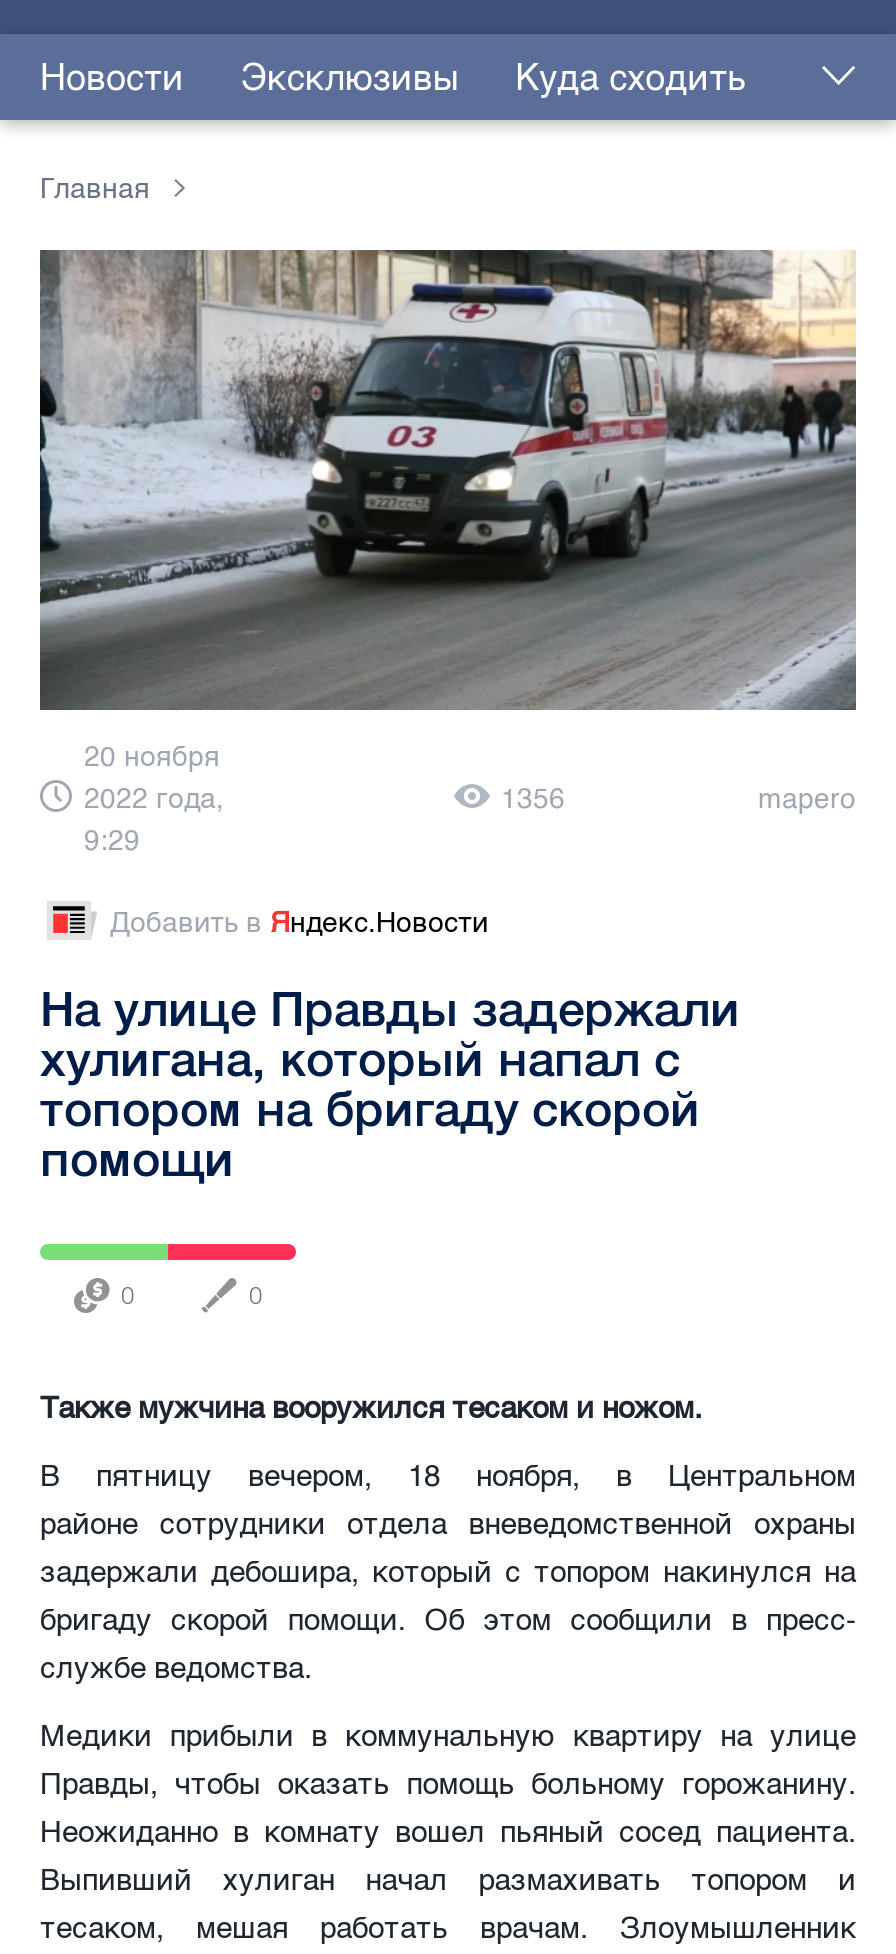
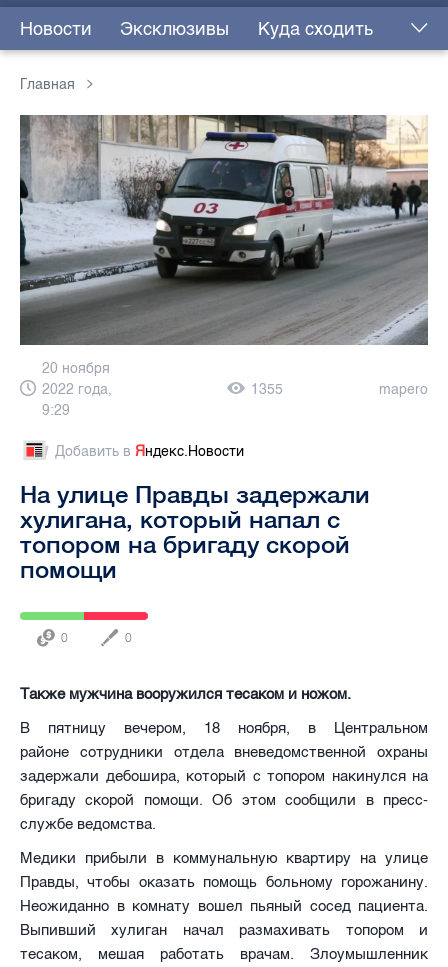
- 1356
+ 1355
